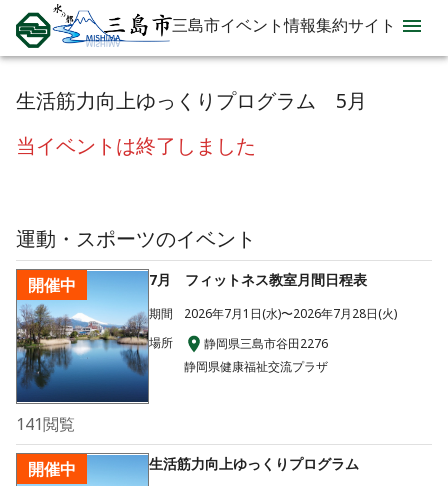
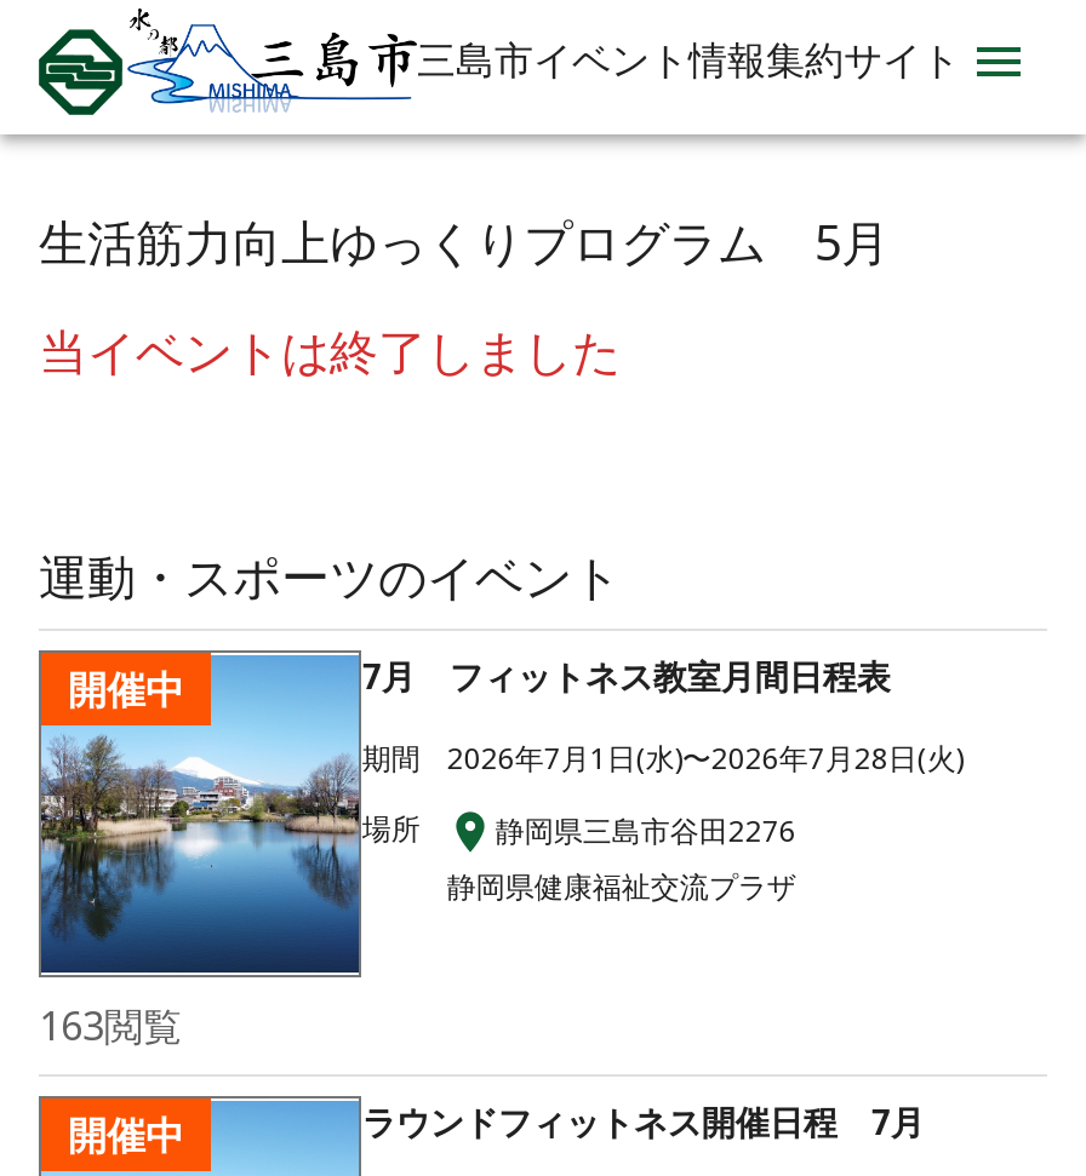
- 141閲覧
+ 163閲覧

- 生活筋力向上ゆっくりプログラム
+ ラウンドフィットネス開催日程 7月
